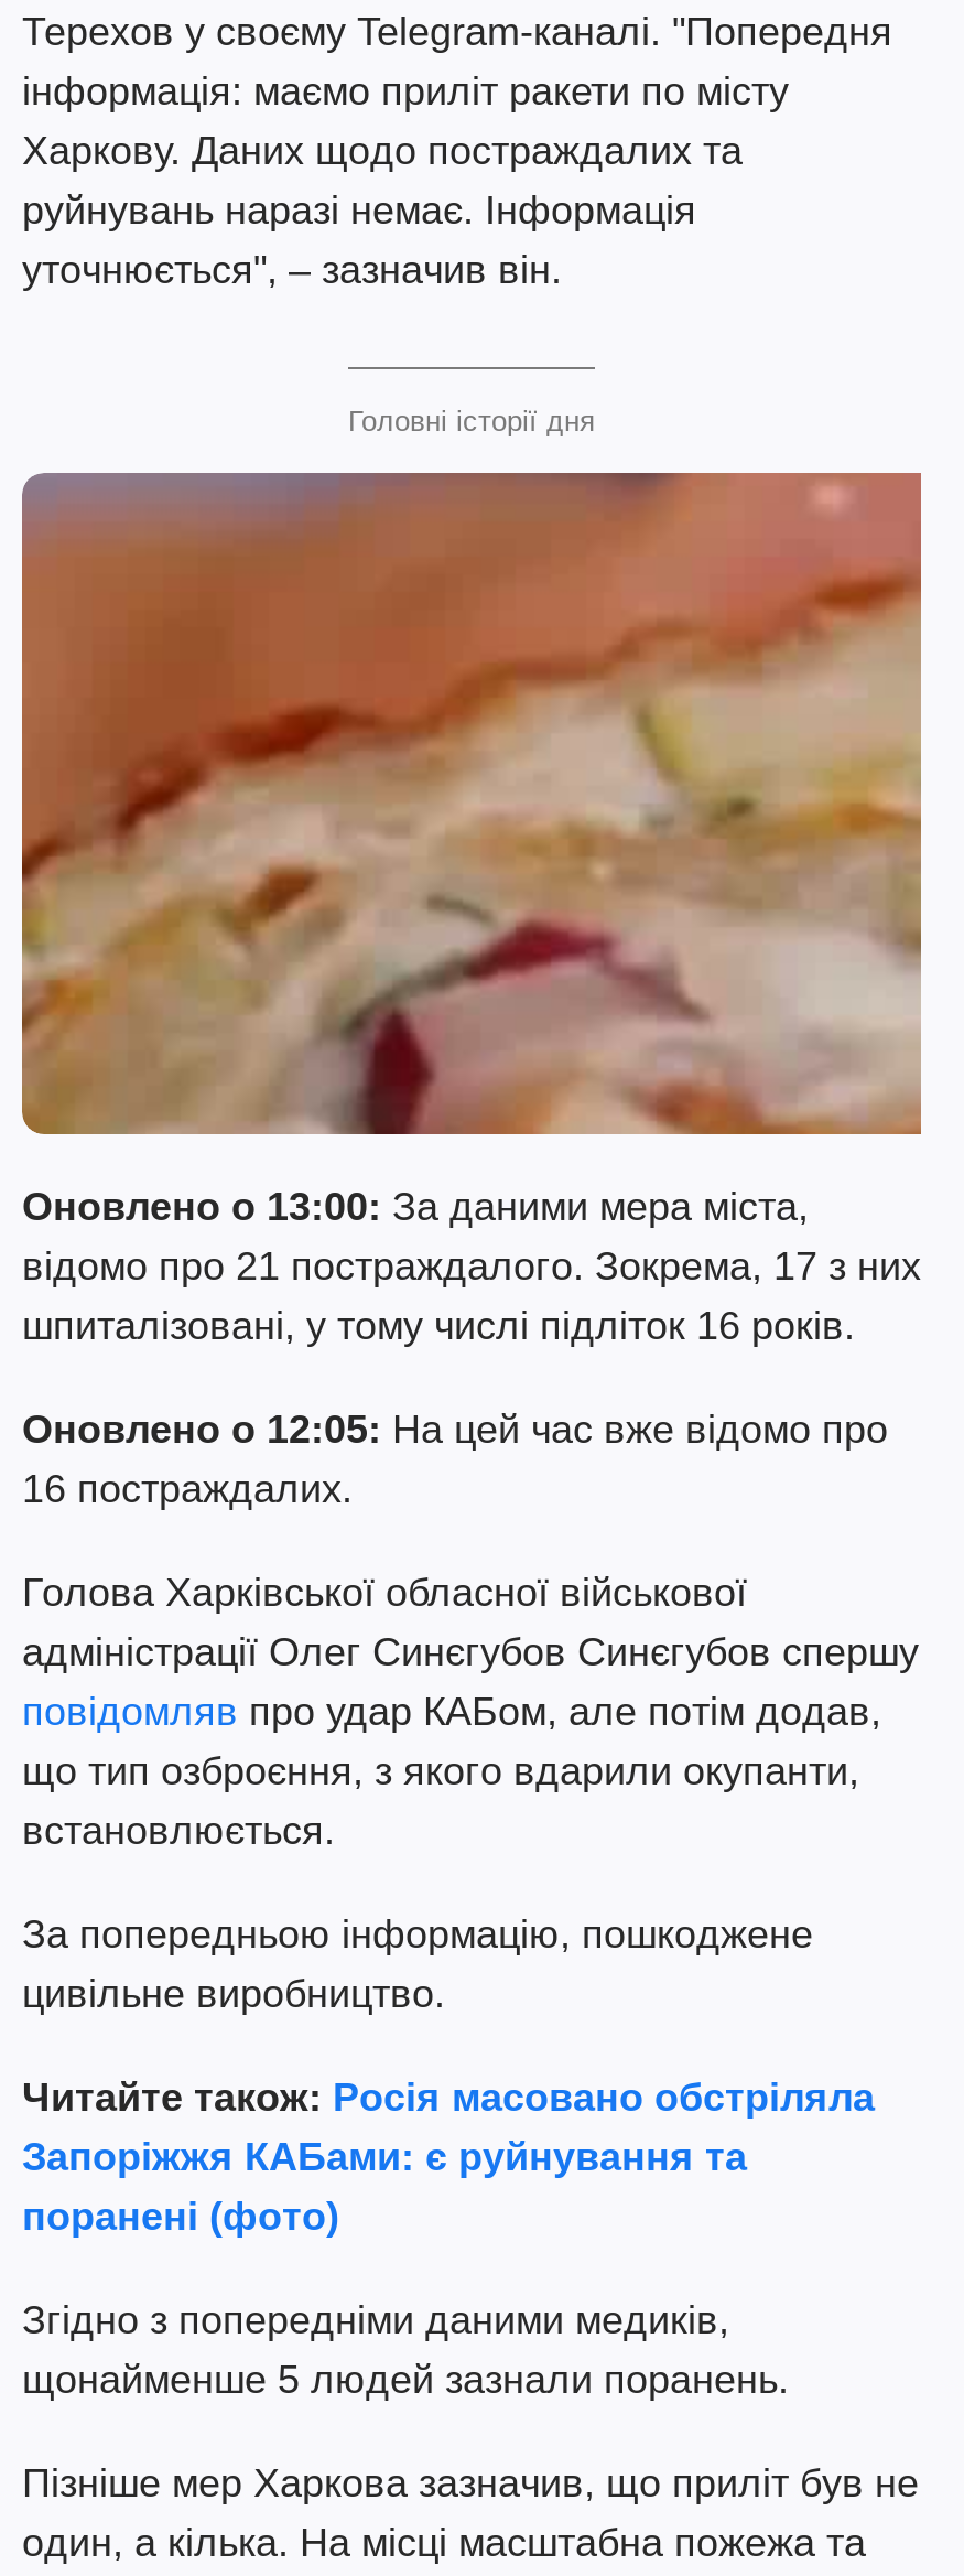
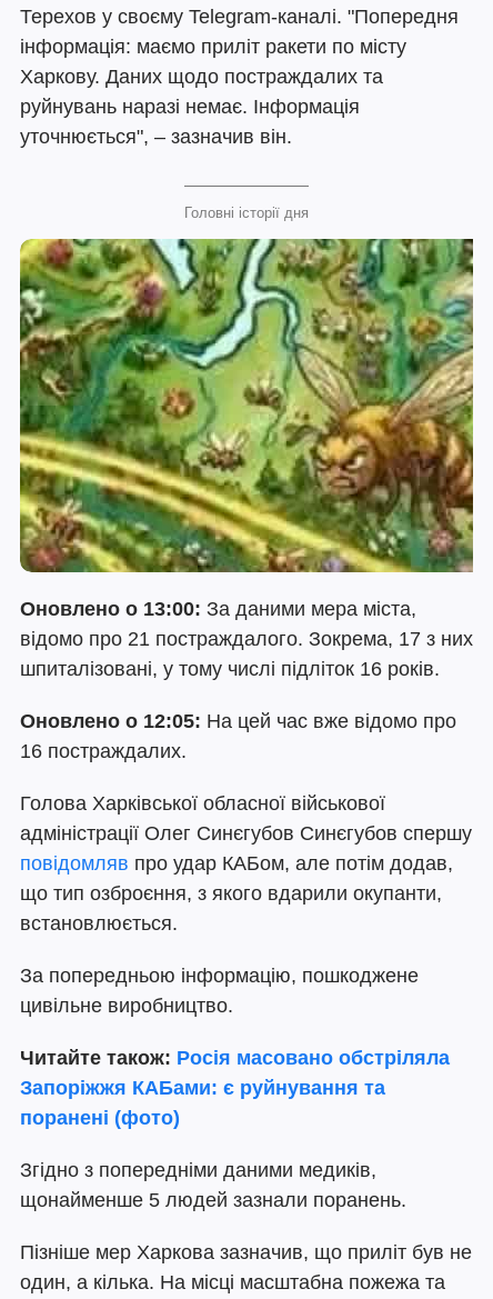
- [image]
+ [image]
